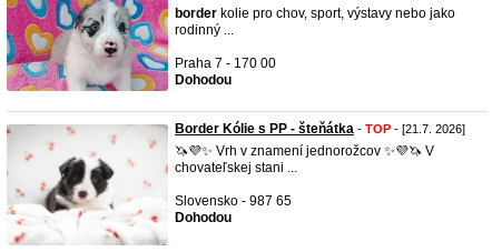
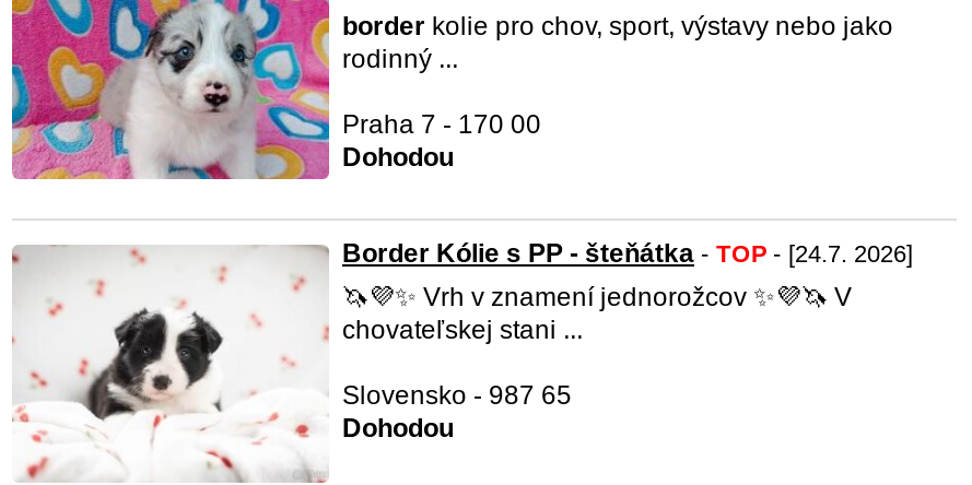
- Border Kólie s PP - šteňátka - TOP - [21.7. 2026]
+ Border Kólie s PP - šteňátka - TOP - [24.7. 2026]
